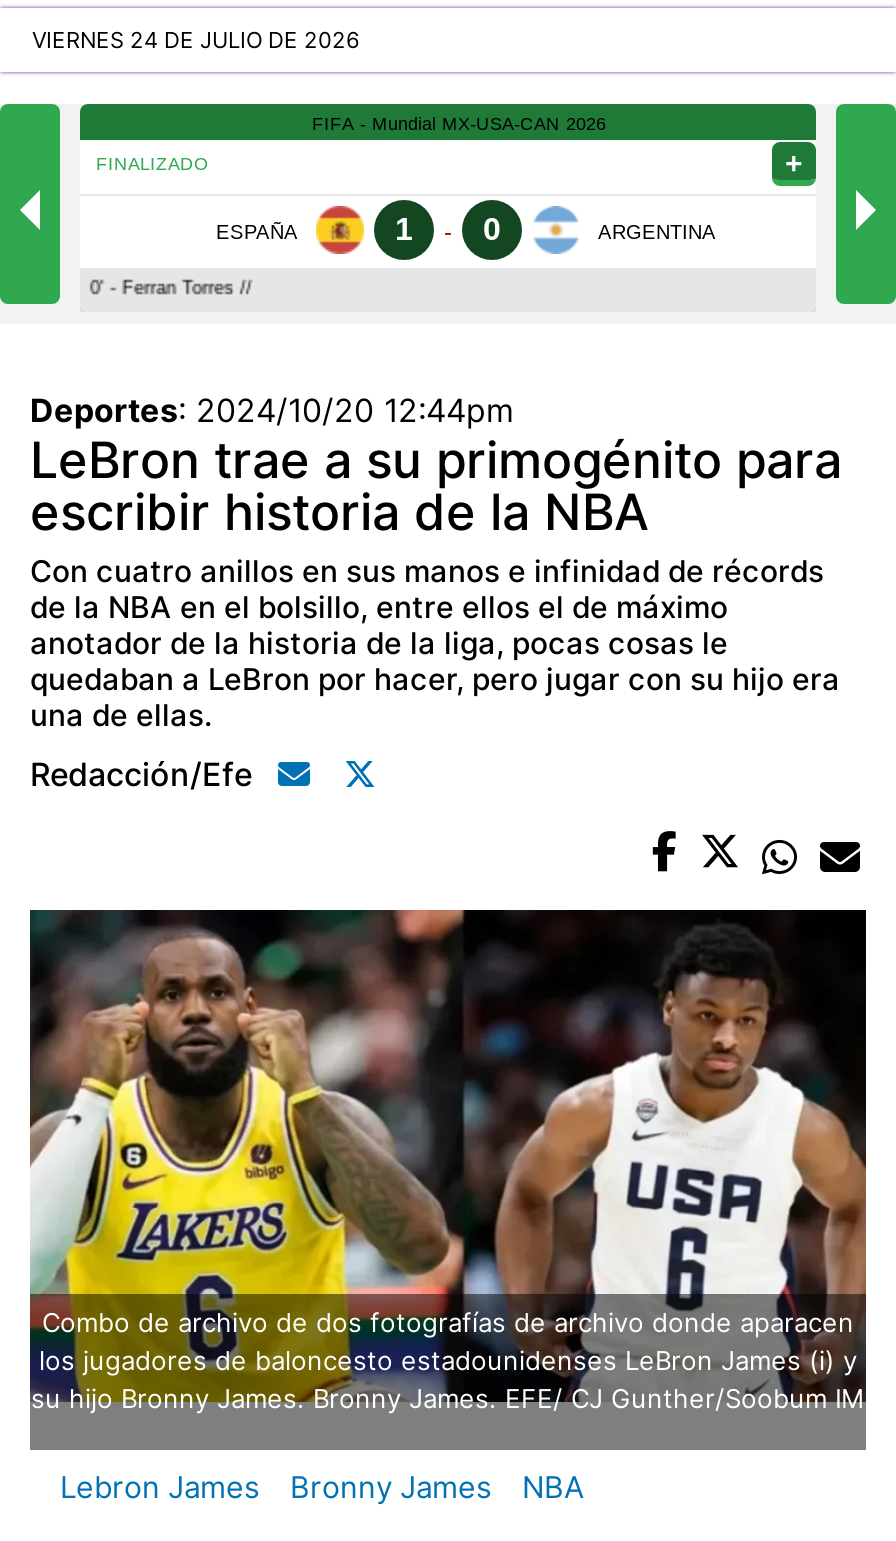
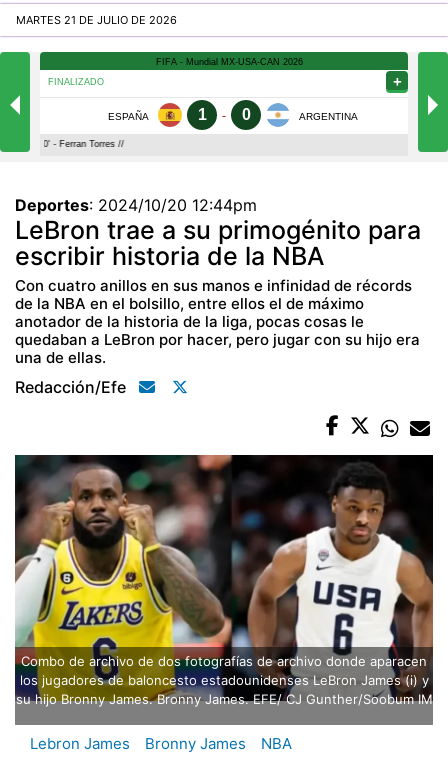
- VIERNES 24 DE JULIO DE 2026
+ MARTES 21 DE JULIO DE 2026
